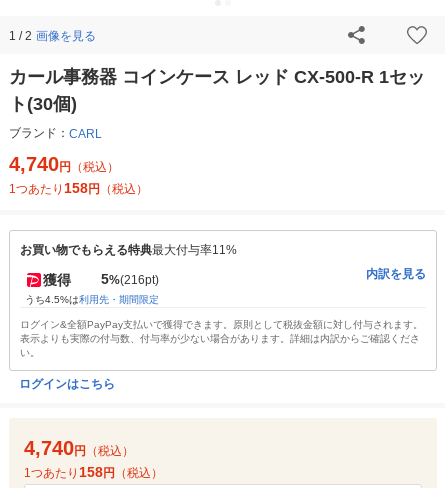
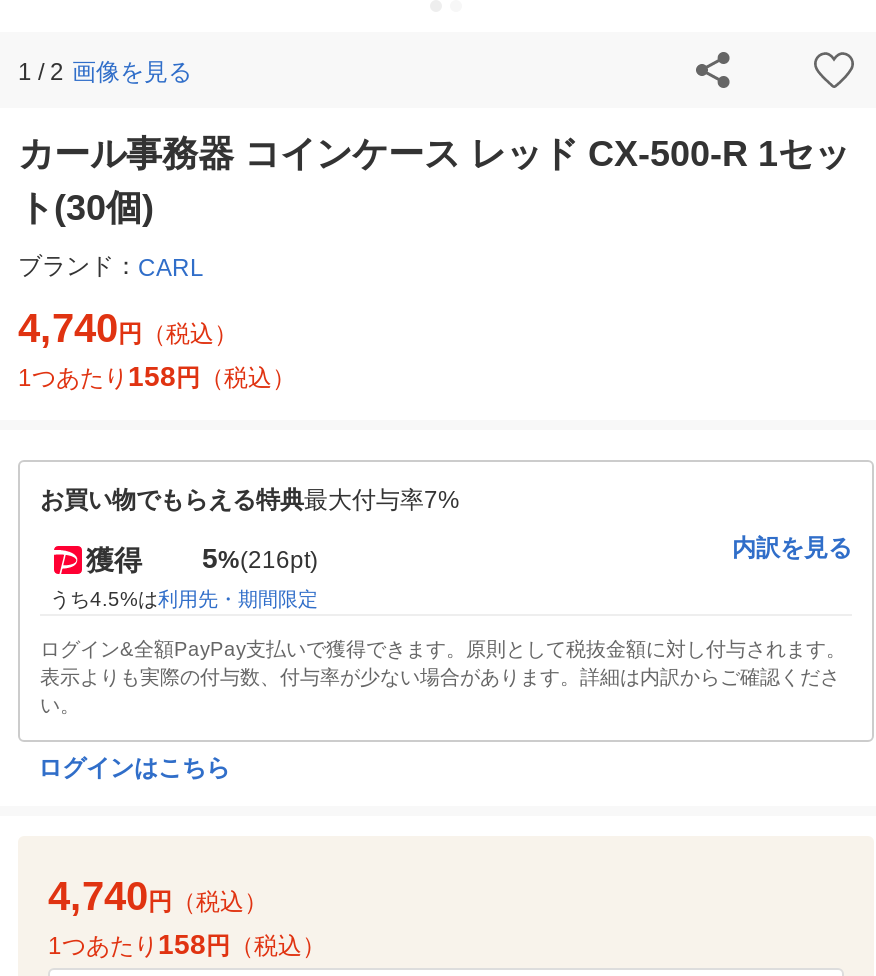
- お買い物でもらえる特典最大付与率11%
+ お買い物でもらえる特典最大付与率7%
